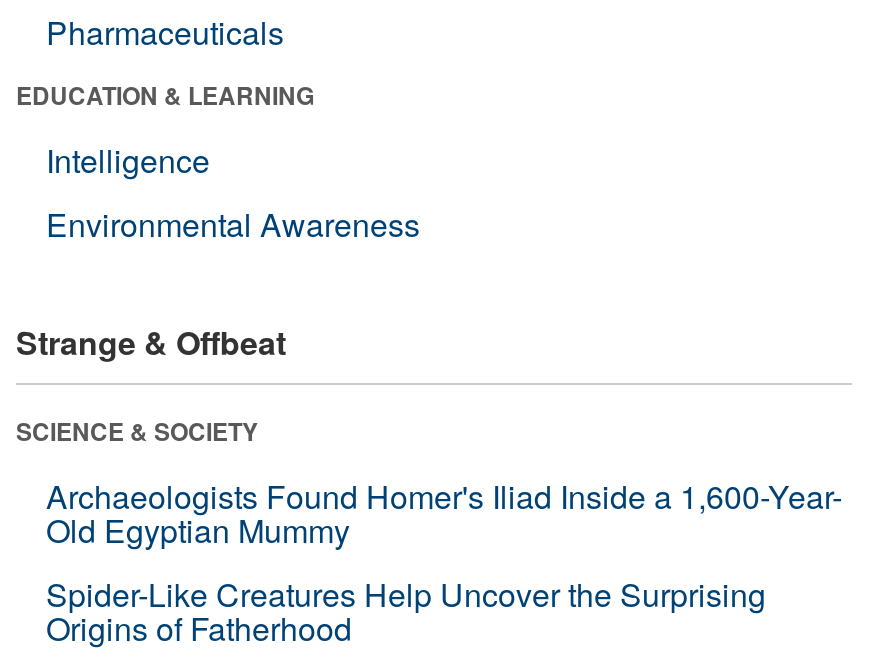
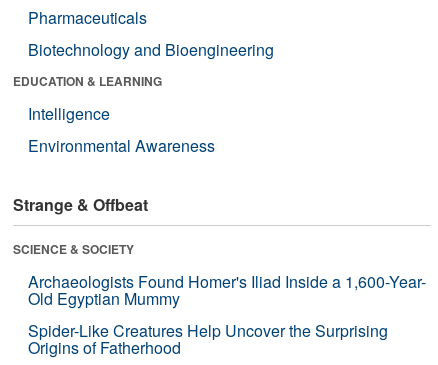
+ Biotechnology and Bioengineering
